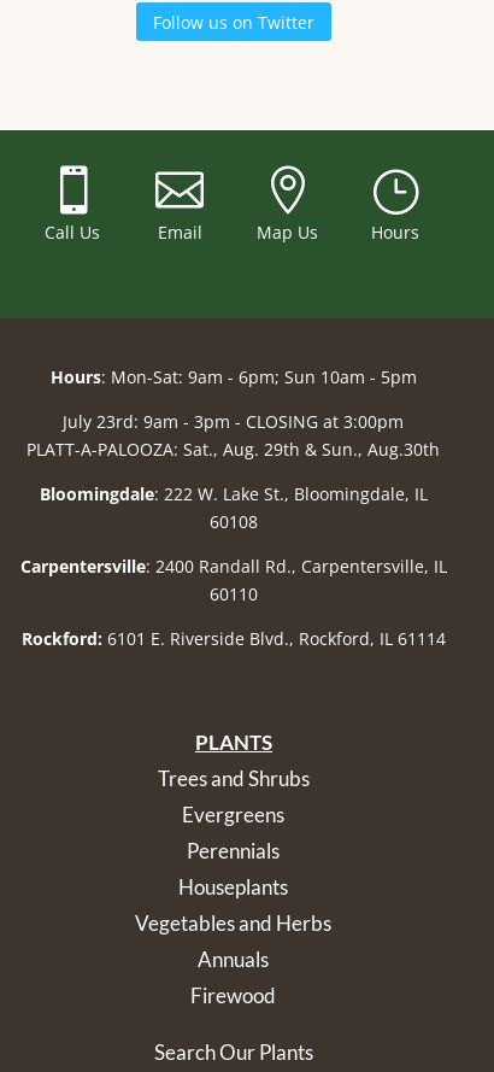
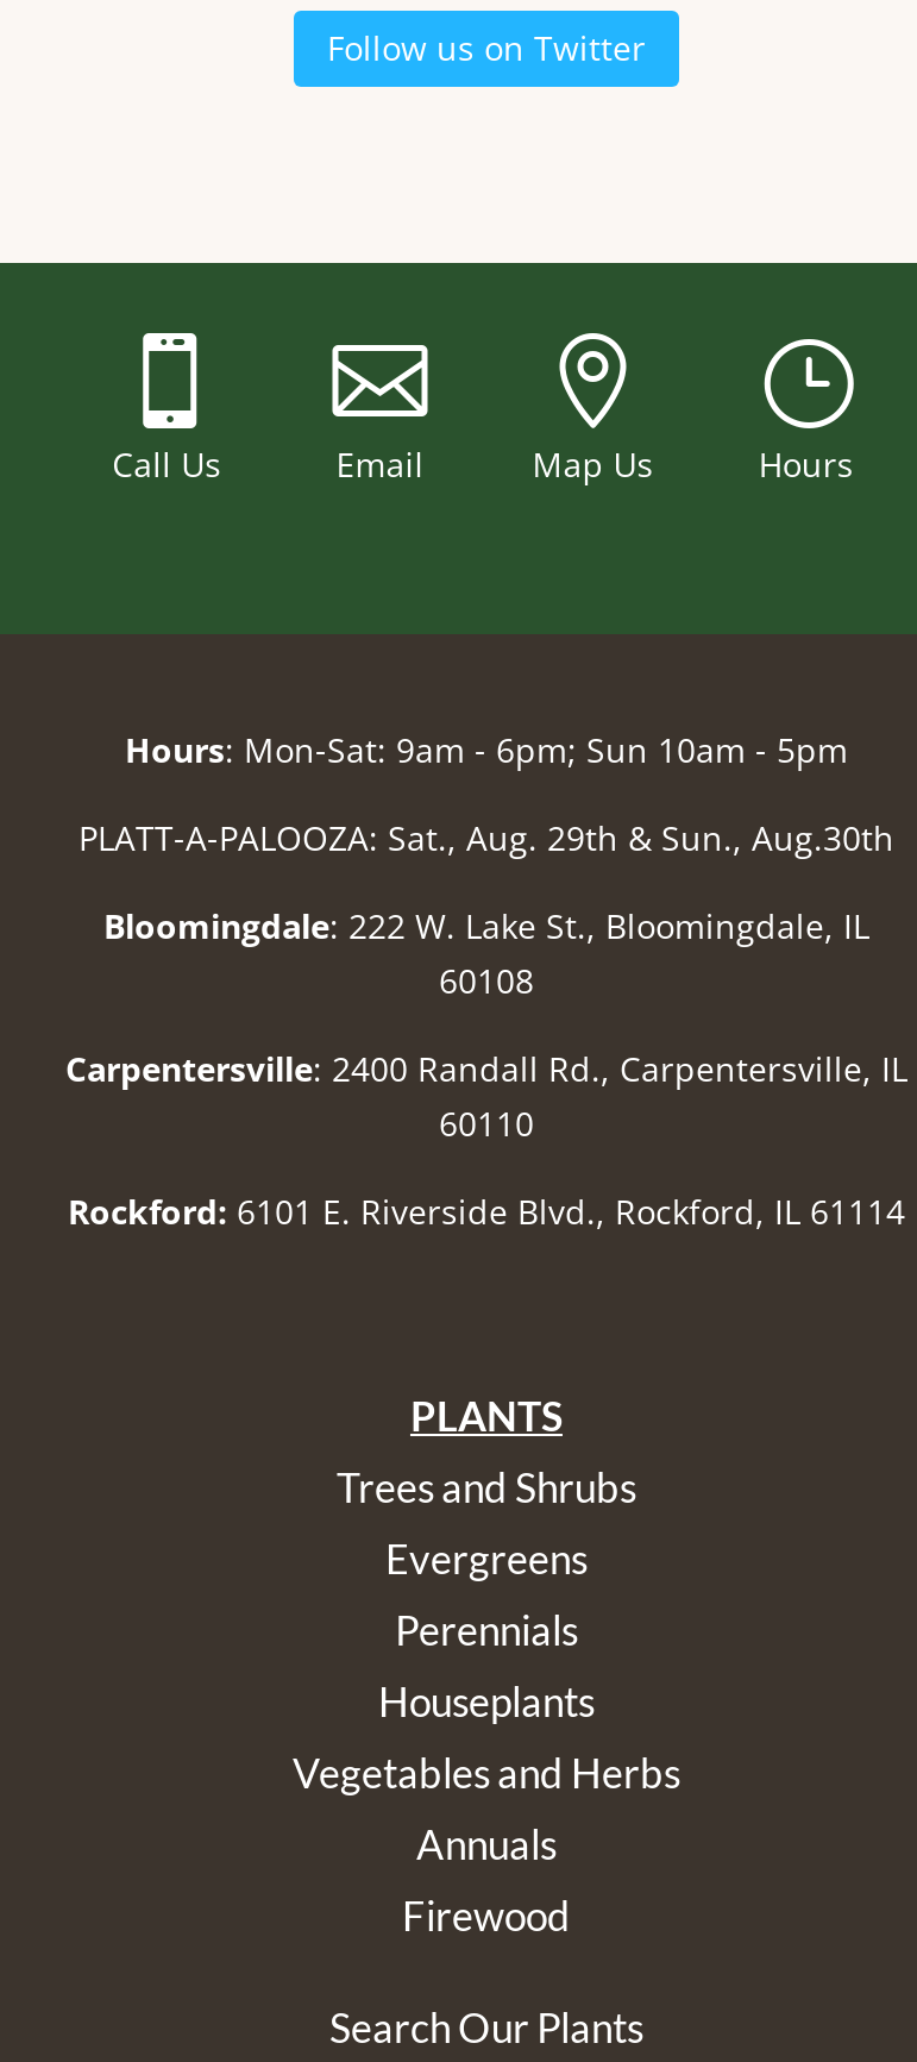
- July 23rd: 9am - 3pm - CLOSING at 3:00pm
